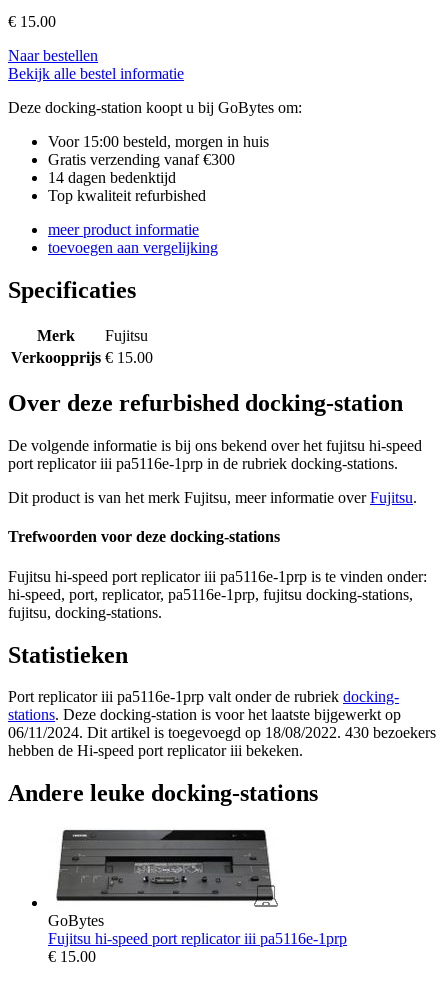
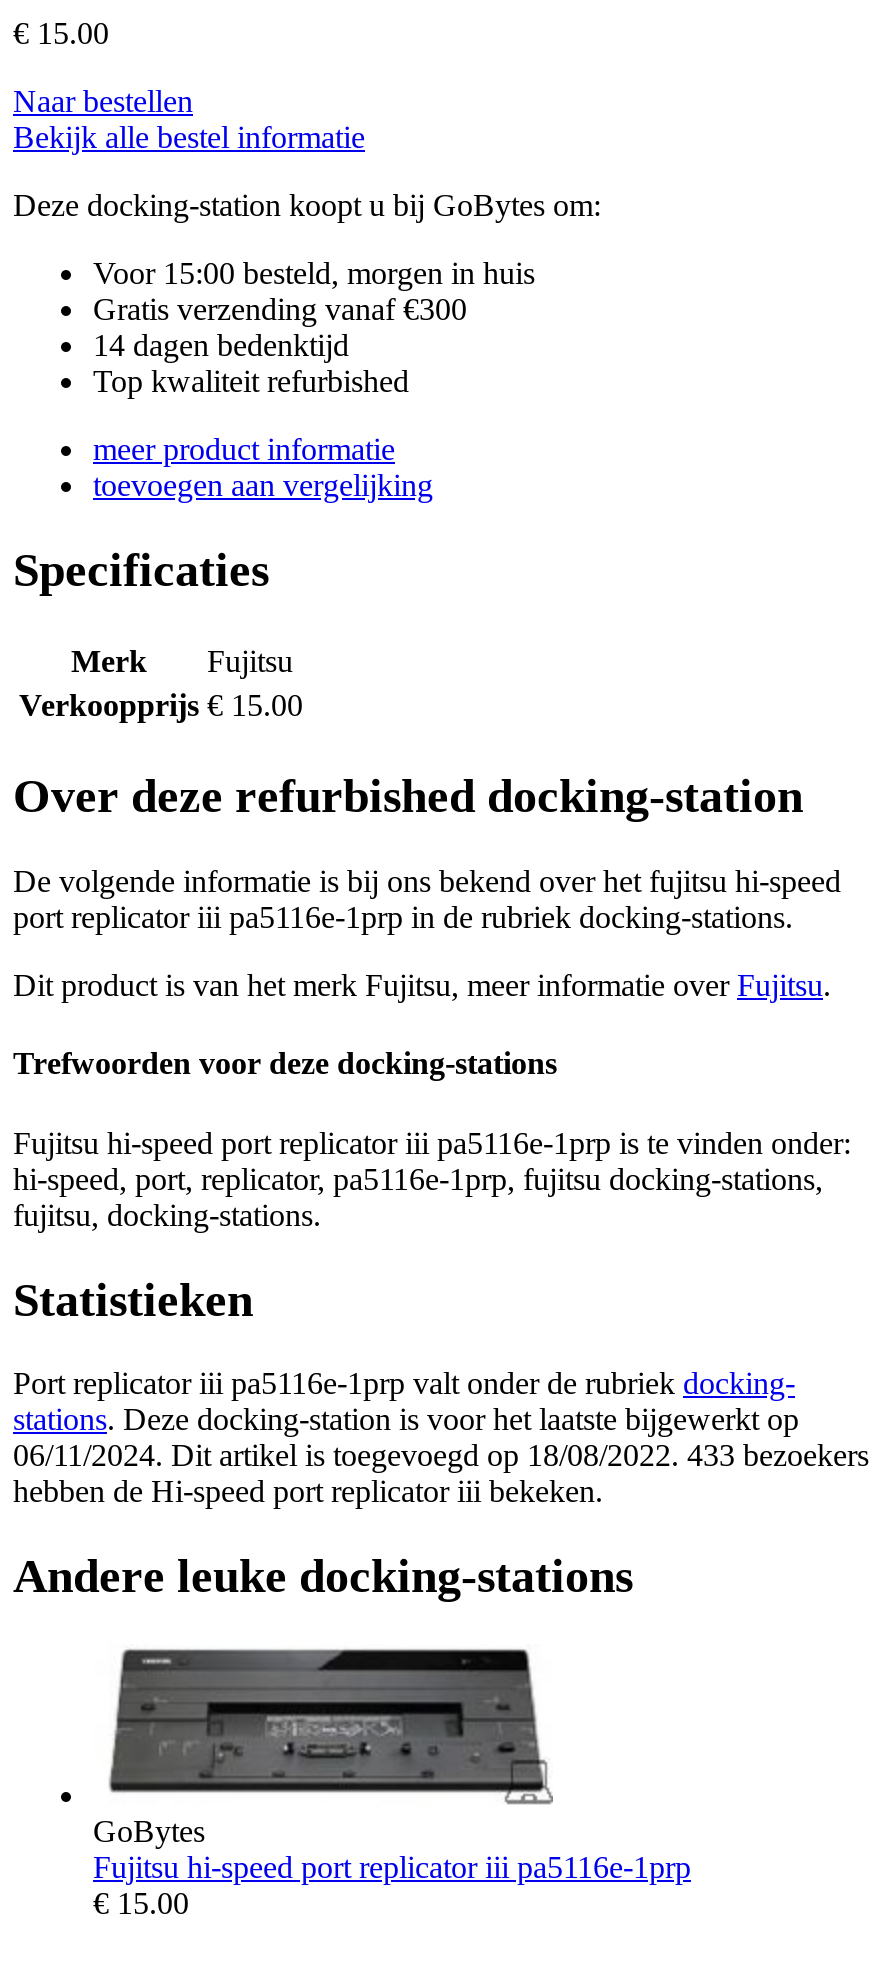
- 06/11/2024. Dit artikel is toegevoegd op 18/08/2022. 430 bezoekers
+ 06/11/2024. Dit artikel is toegevoegd op 18/08/2022. 433 bezoekers
